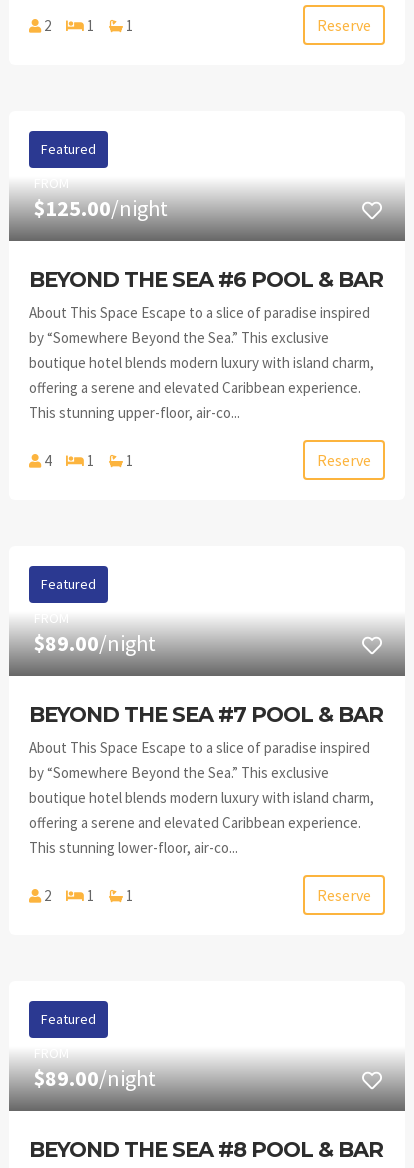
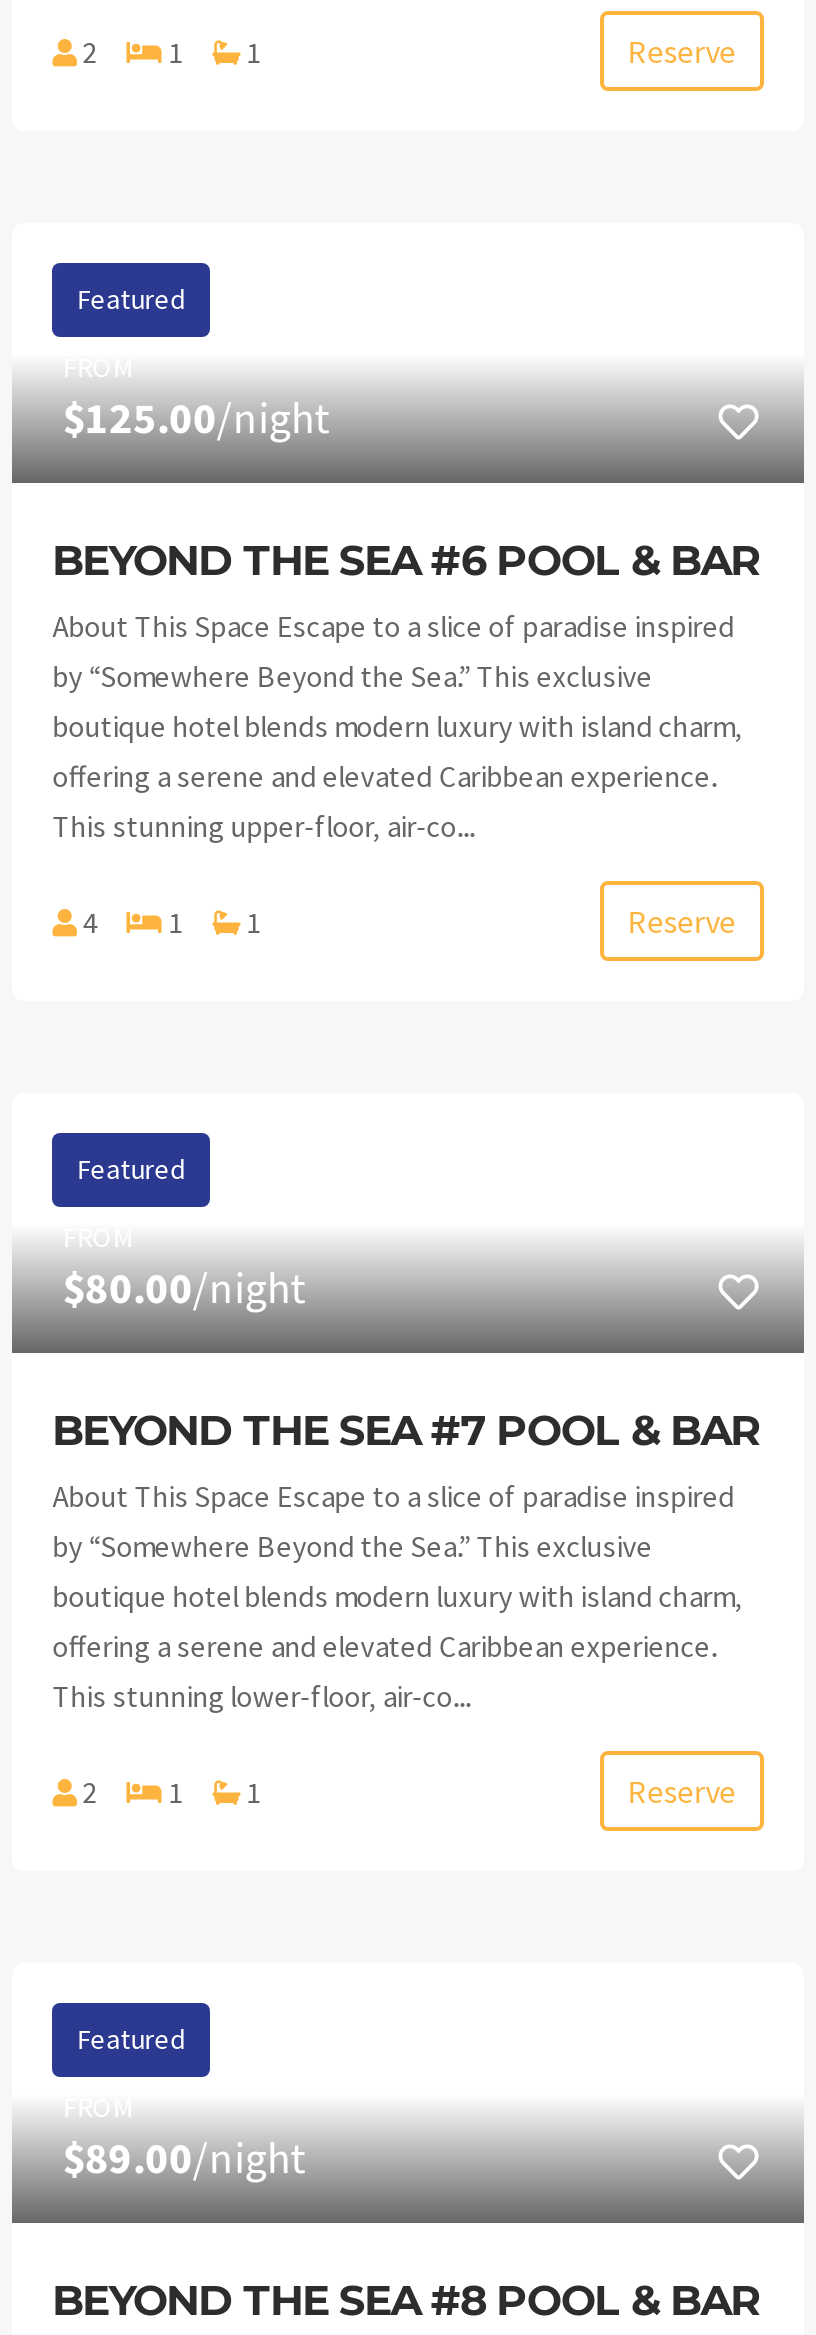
- $89.00/night
+ $80.00/night
